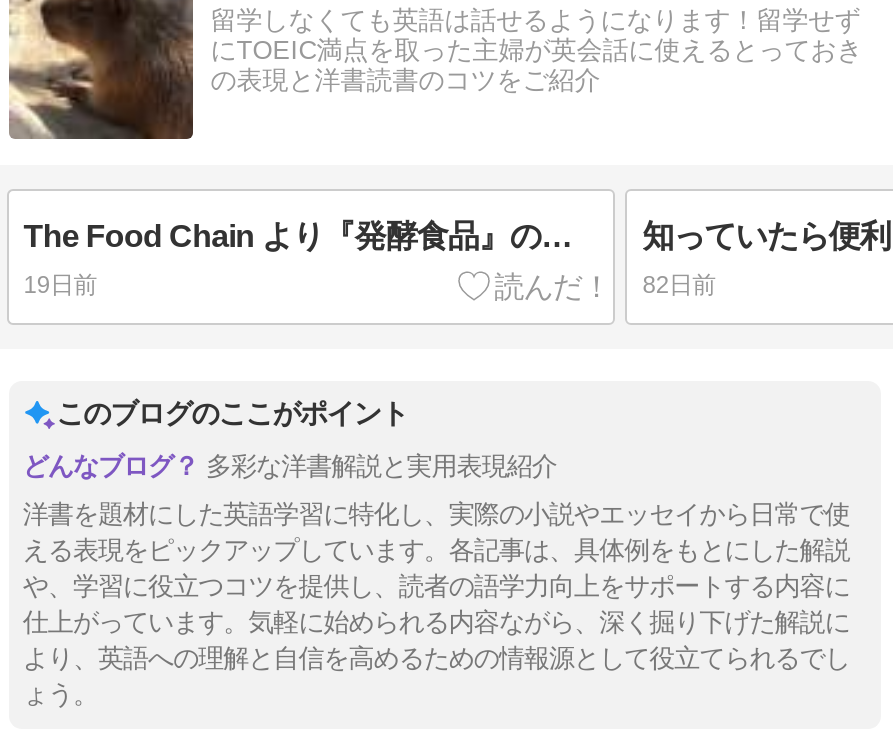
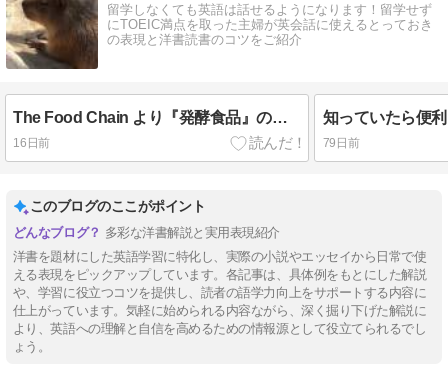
- 19日前
+ 16日前

- 82日前
+ 79日前
